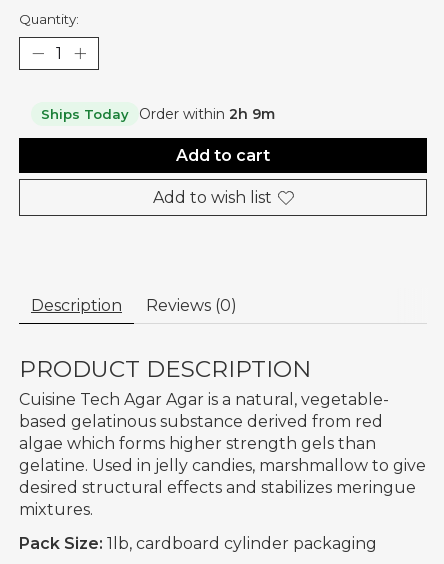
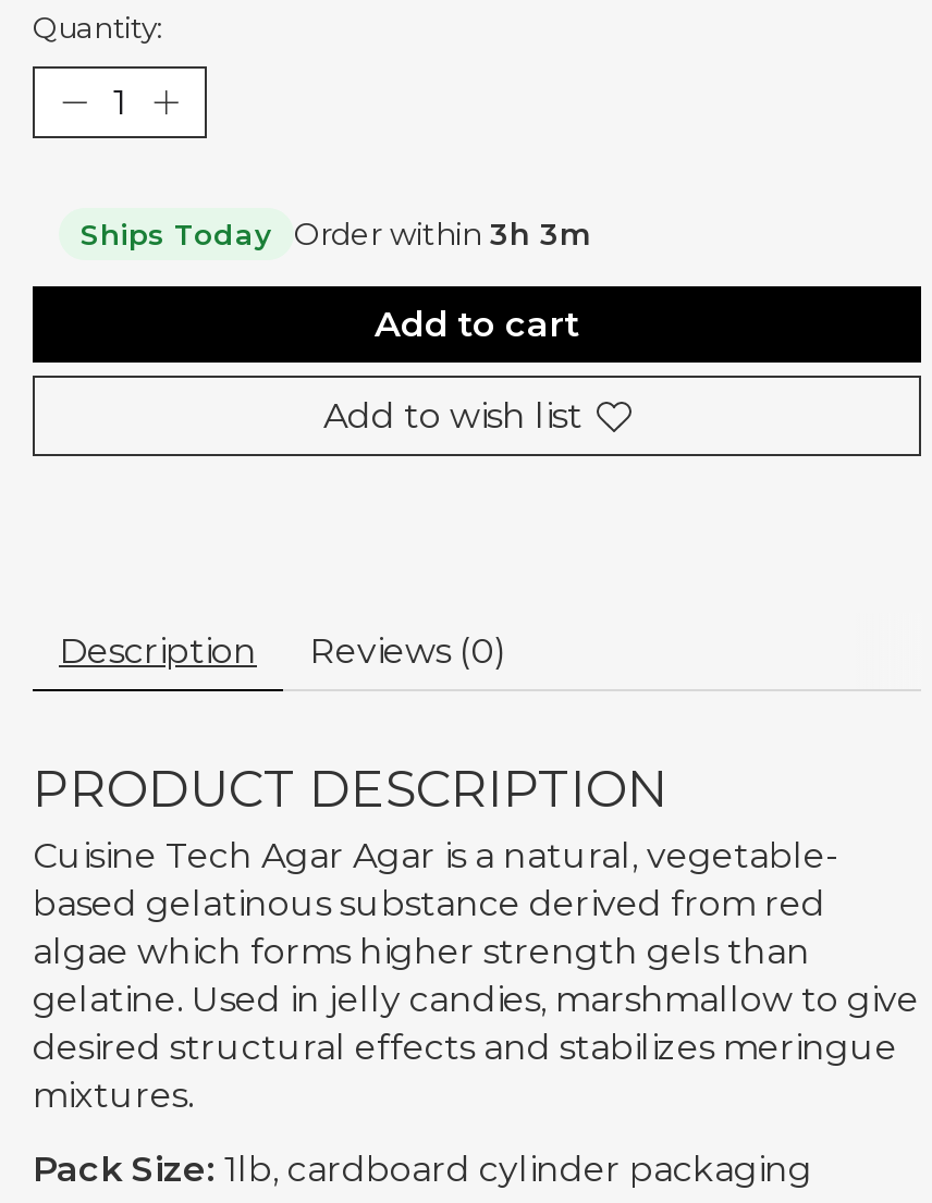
- Order within 2h 9m
+ Order within 3h 3m
